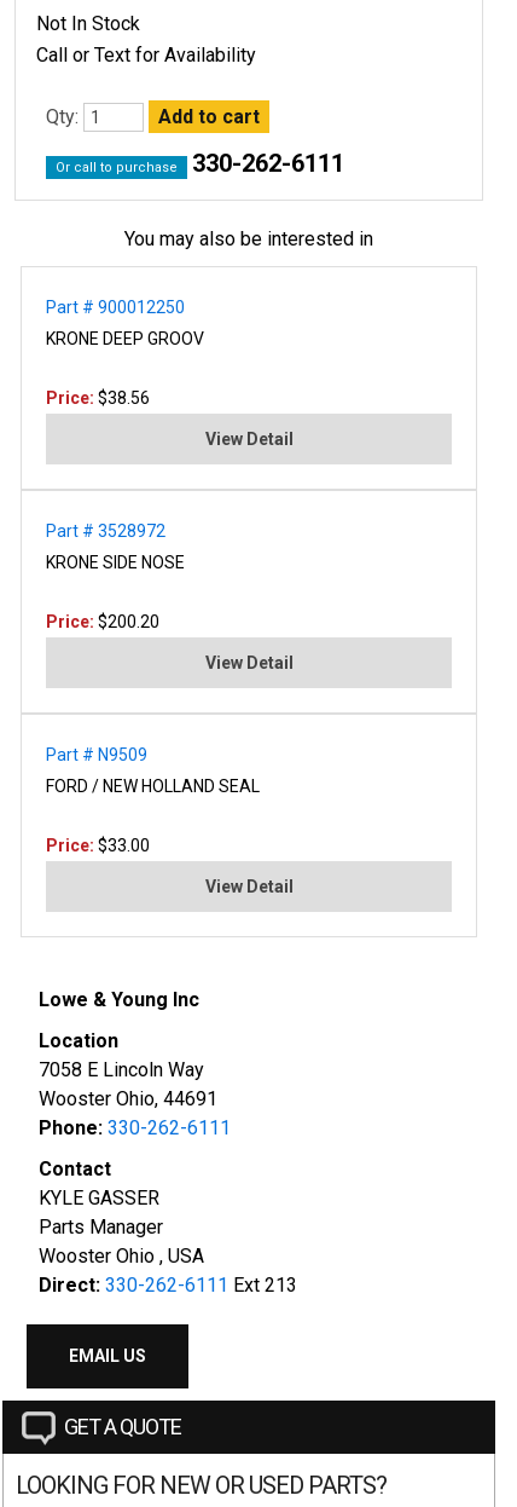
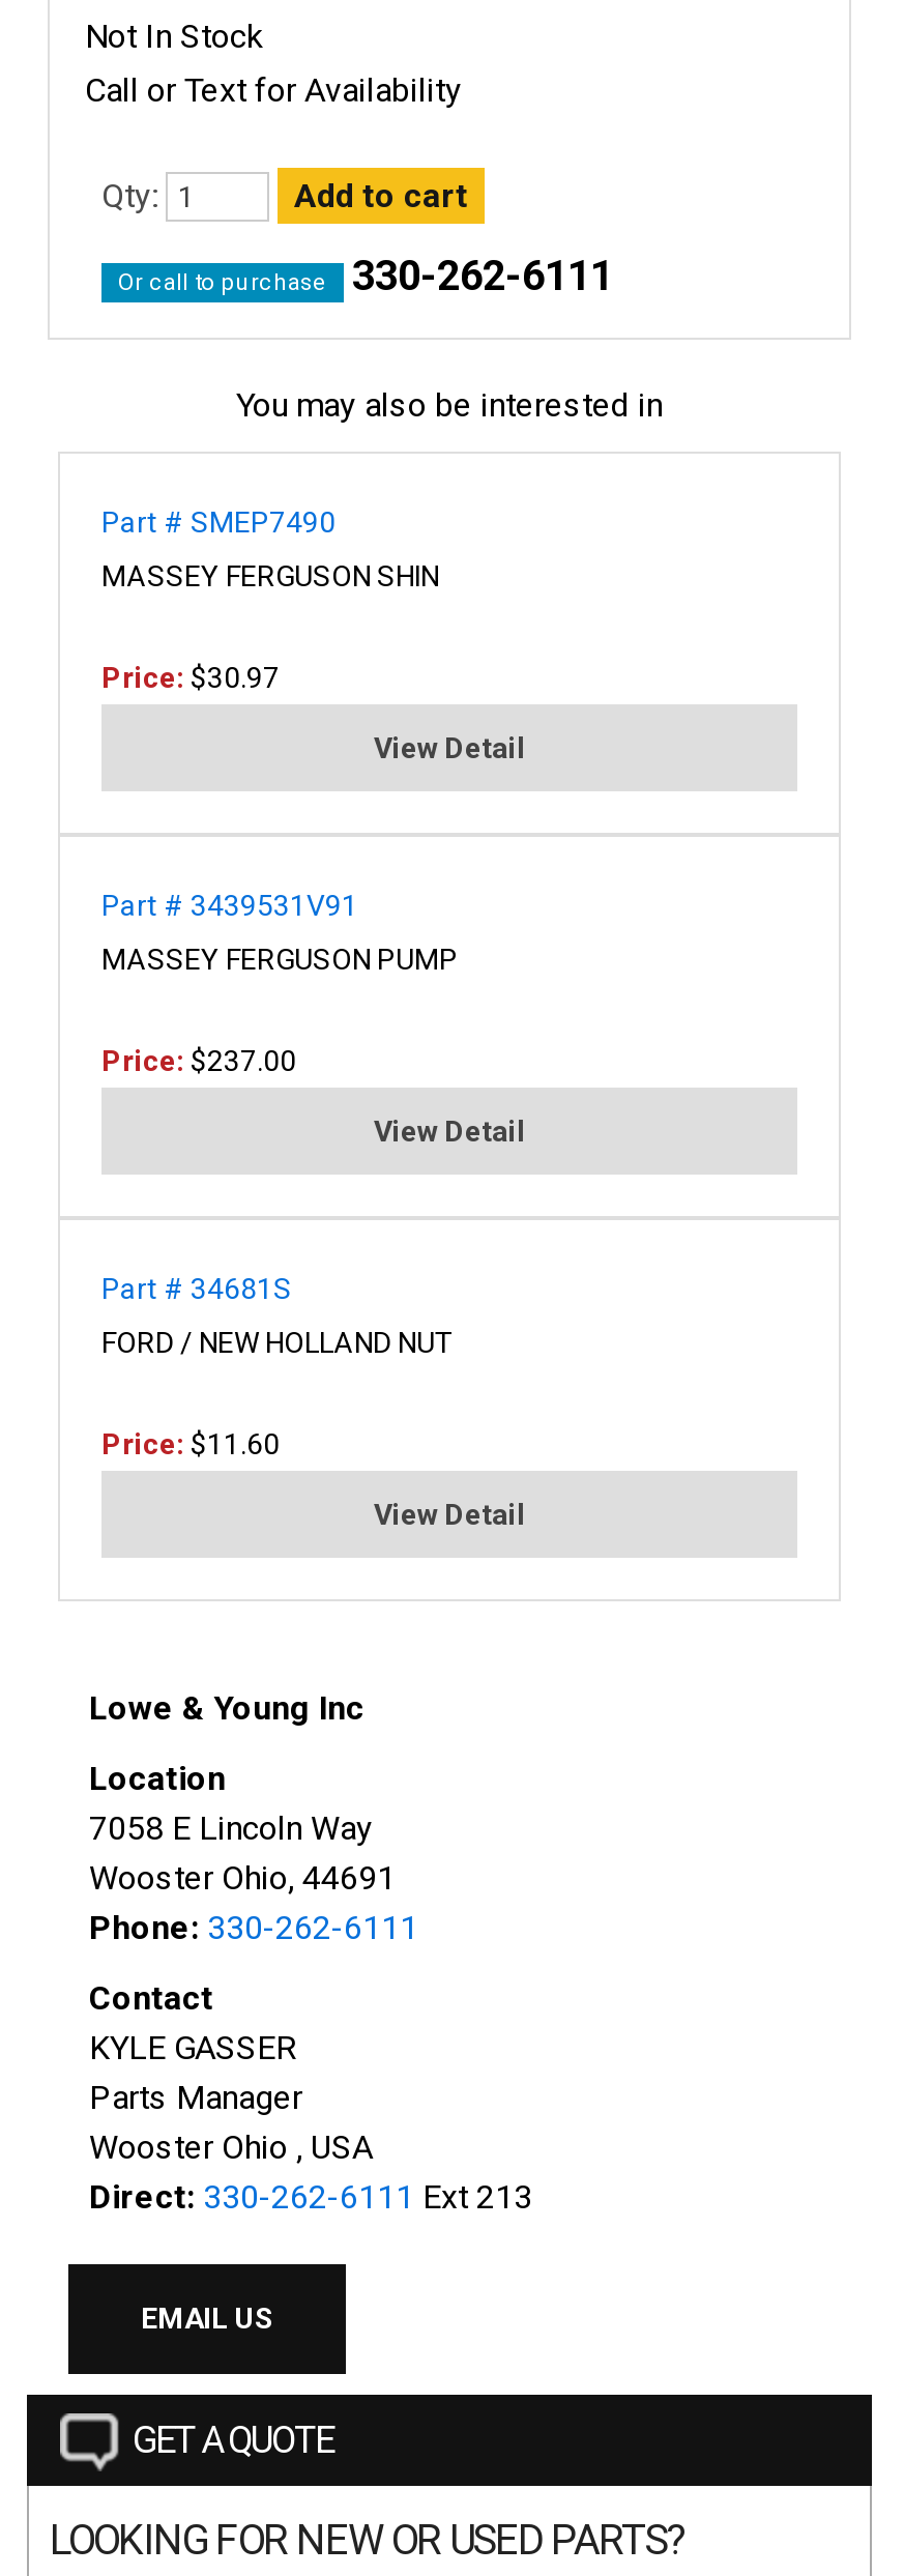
- Part # 900012250
+ Part # SMEP7490

- KRONE DEEP GROOV
+ MASSEY FERGUSON SHIN

- Price: $38.56
+ Price: $30.97

- Part # 3528972
+ Part # 3439531V91

- KRONE SIDE NOSE
+ MASSEY FERGUSON PUMP

- Price: $200.20
+ Price: $237.00

- Part # N9509
+ Part # 34681S

- FORD / NEW HOLLAND SEAL
+ FORD / NEW HOLLAND NUT

- Price: $33.00
+ Price: $11.60
